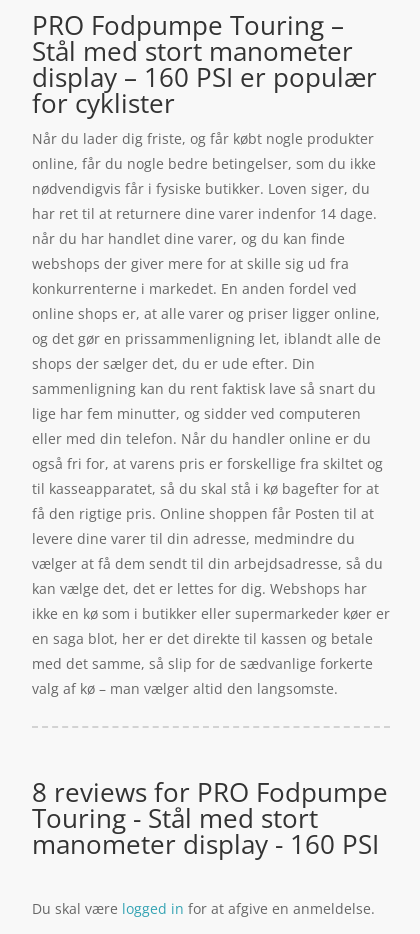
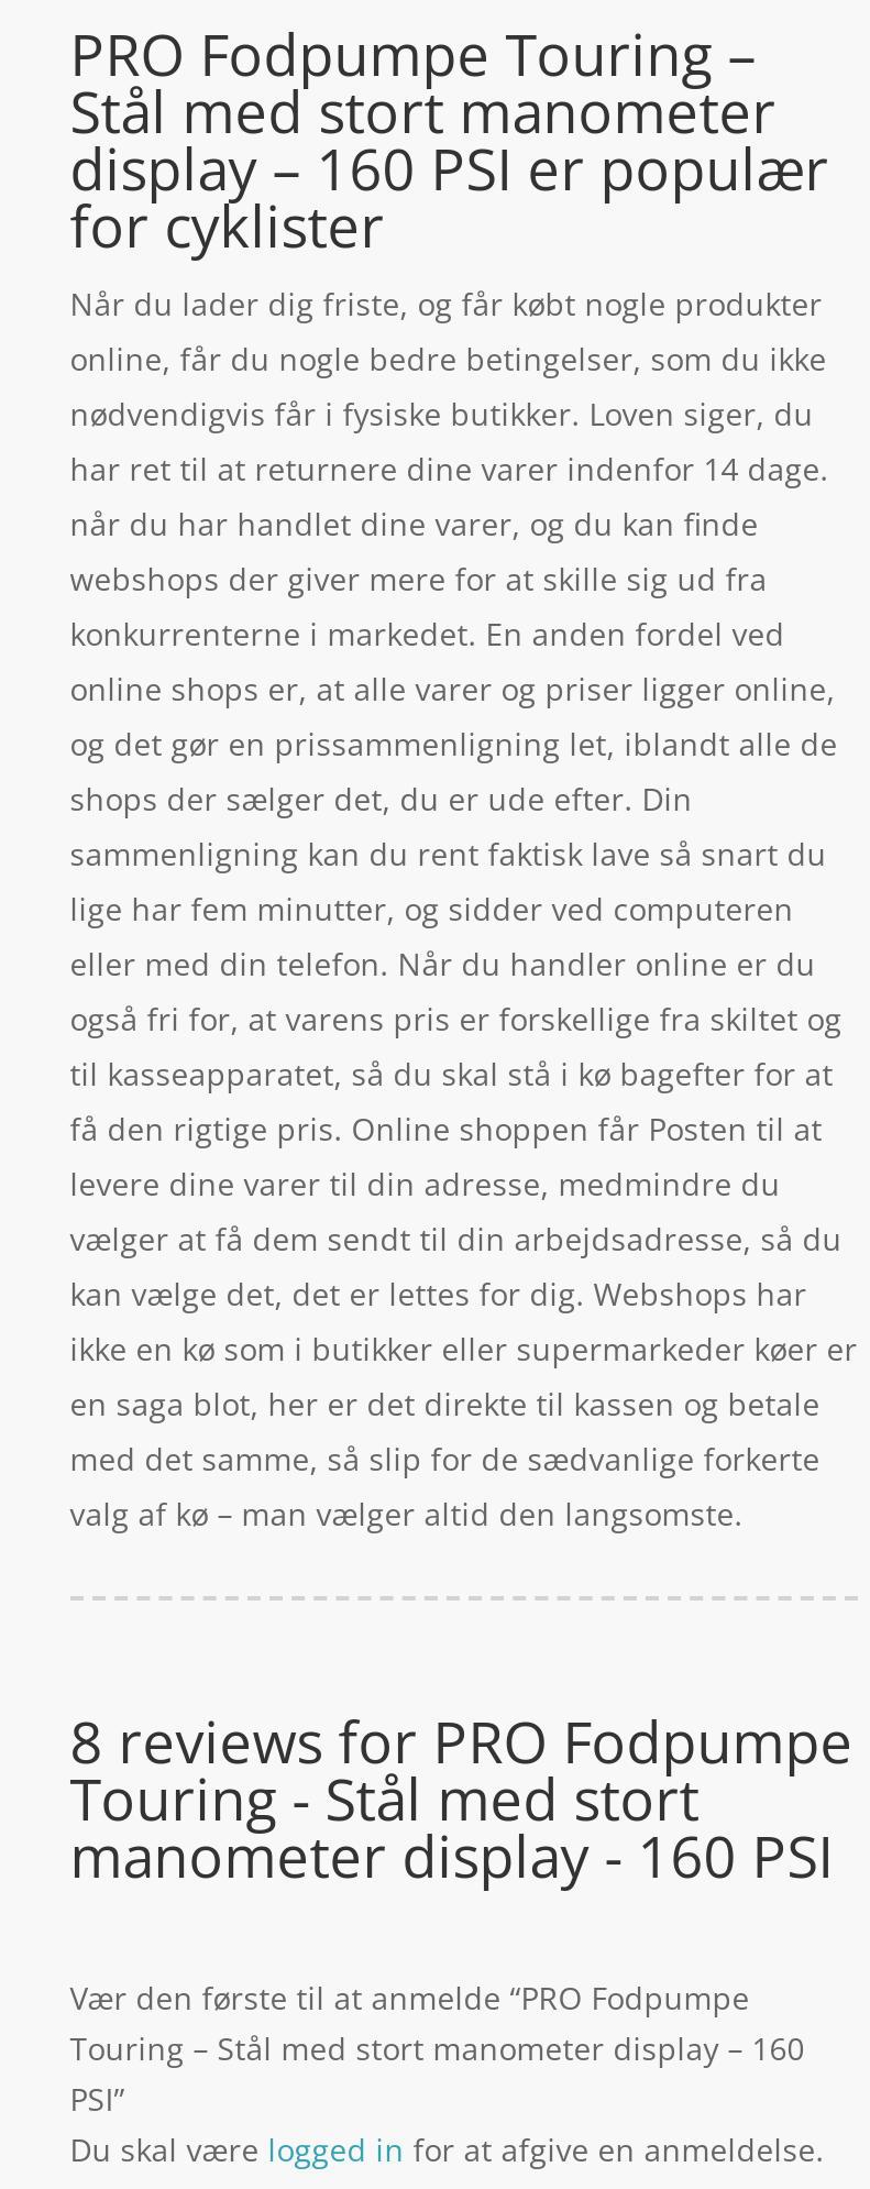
+ Vær den første til at anmelde “PRO Fodpumpe
+ Touring – Stål med stort manometer display – 160
+ PSI”
